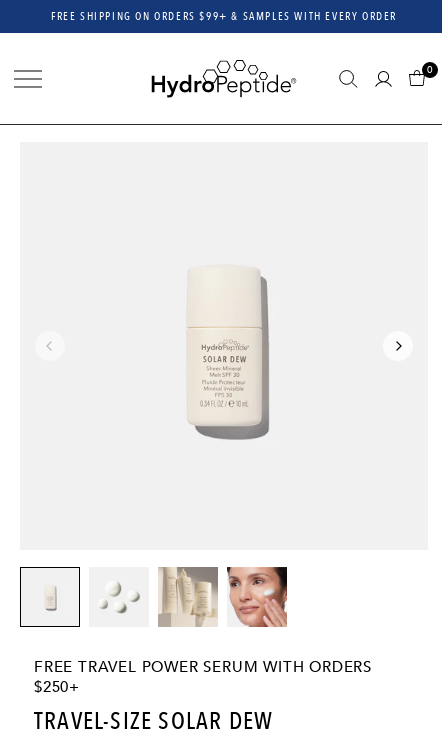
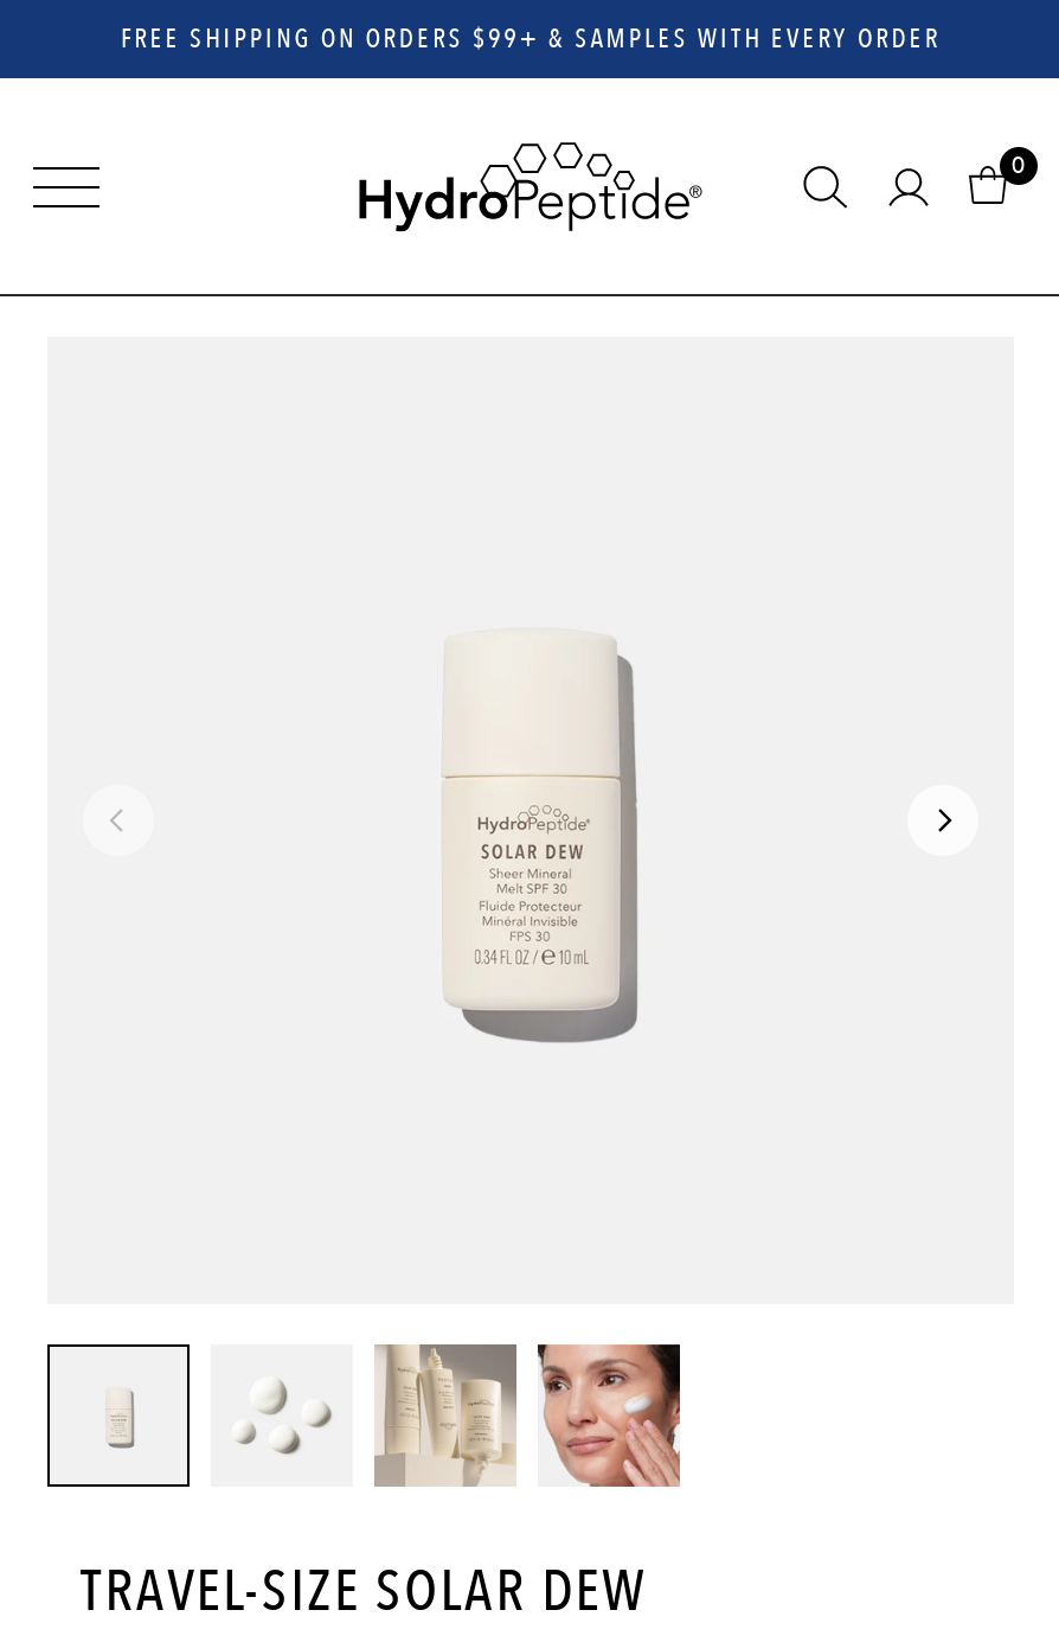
- FREE TRAVEL POWER SERUM WITH ORDERS
- $250+
